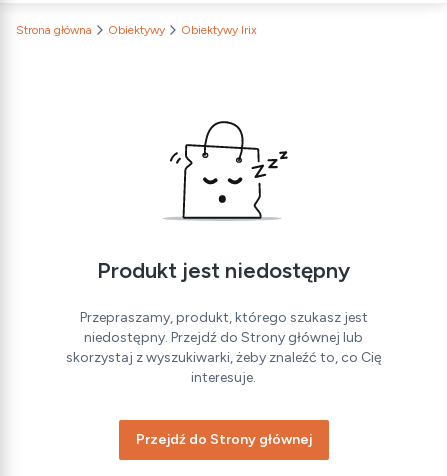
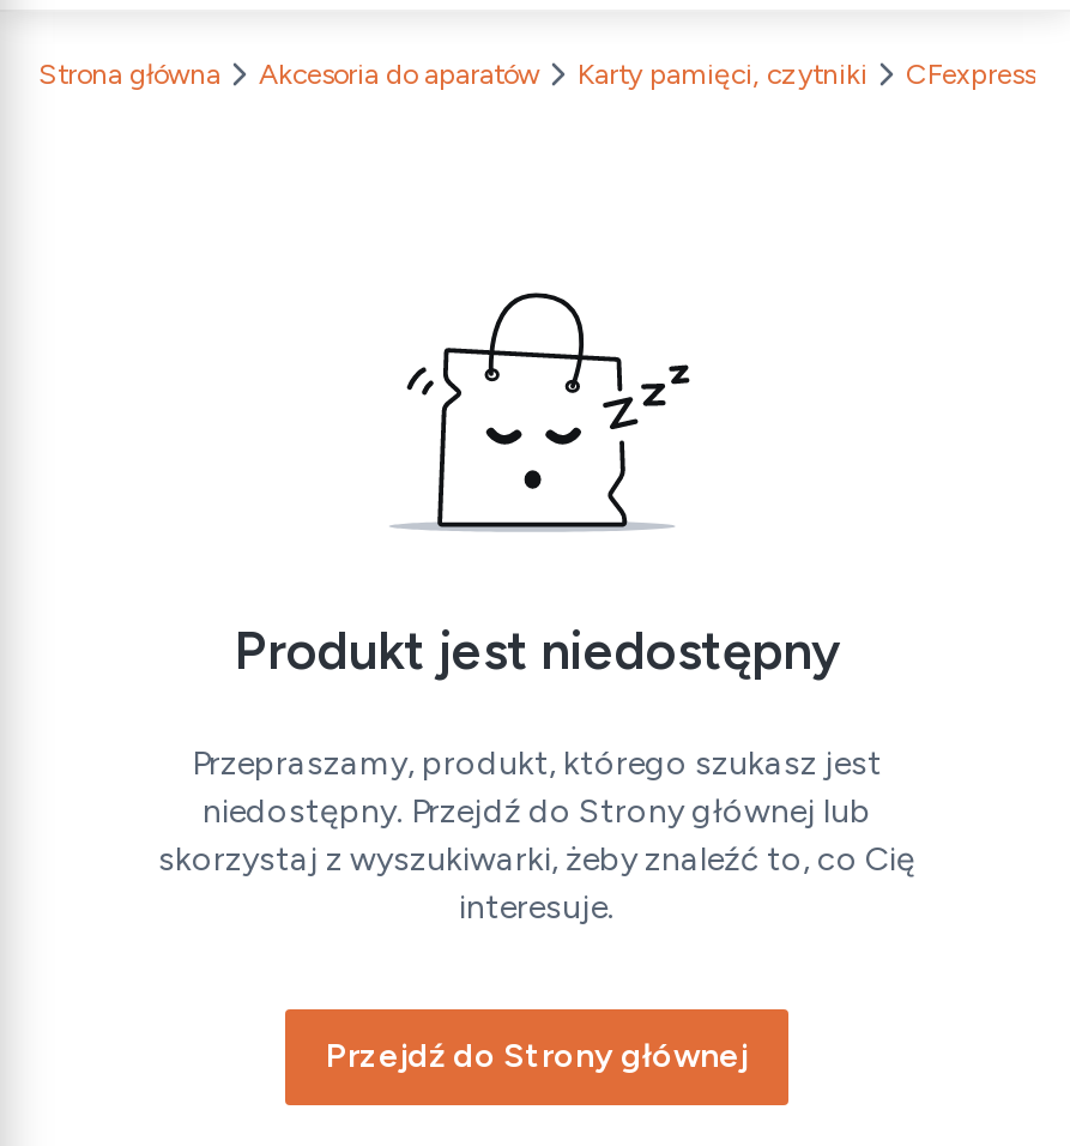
- Obiektywy
- Obiektywy Irix
+ Akcesoria do aparatów
+ Karty pamięci, czytniki
+ CFexpress
